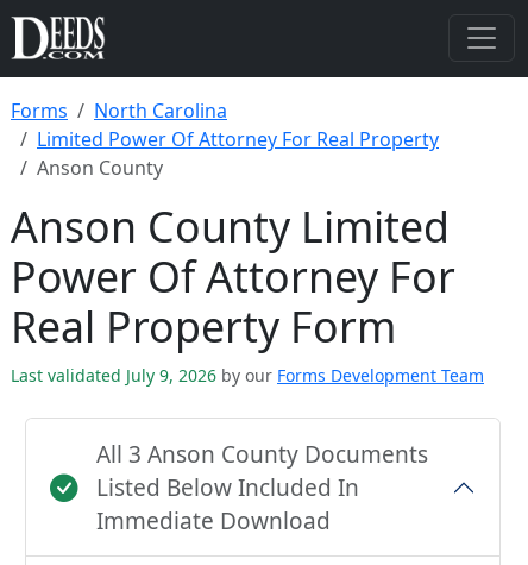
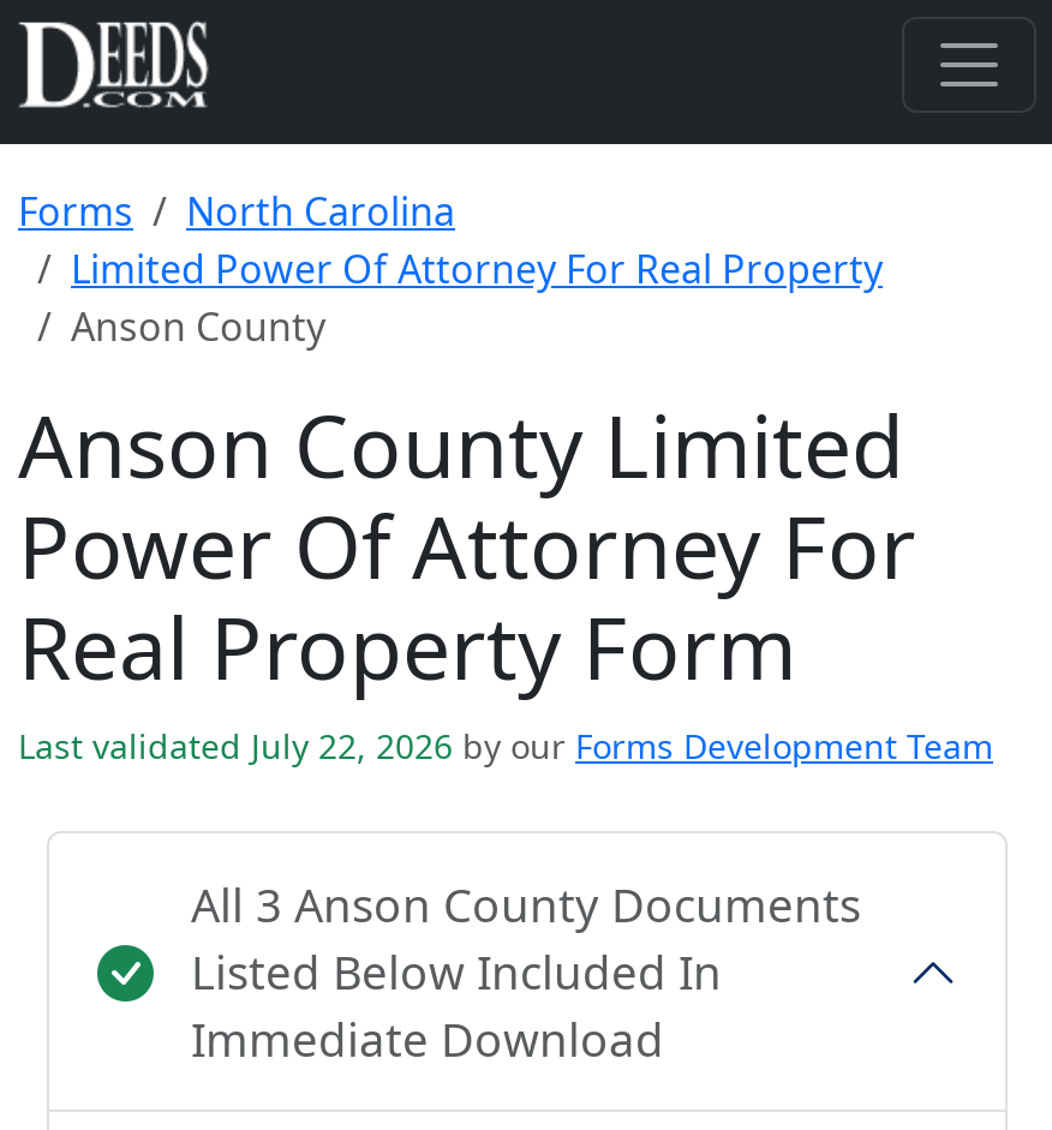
- Last validated July 9, 2026 by our Forms Development Team
+ Last validated July 22, 2026 by our Forms Development Team
